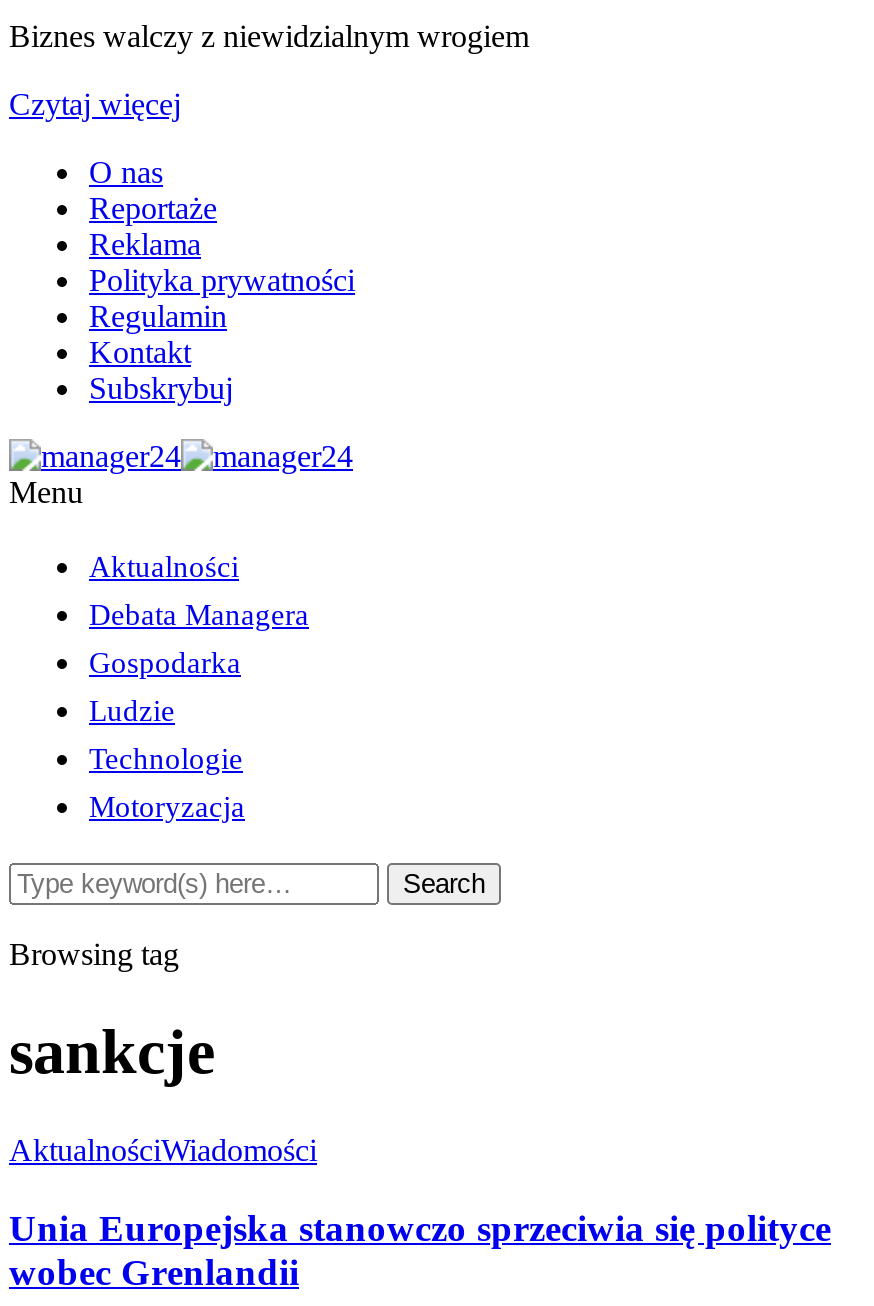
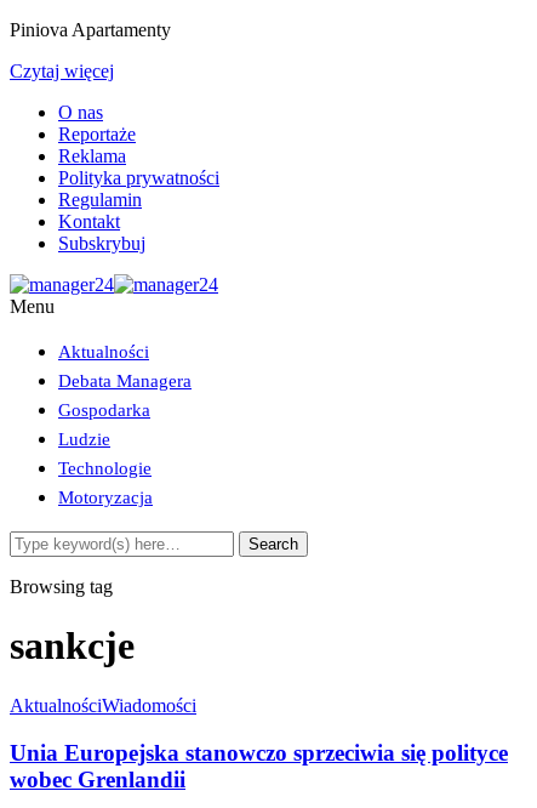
- Biznes walczy z niewidzialnym wrogiem
+ Piniova Apartamenty
